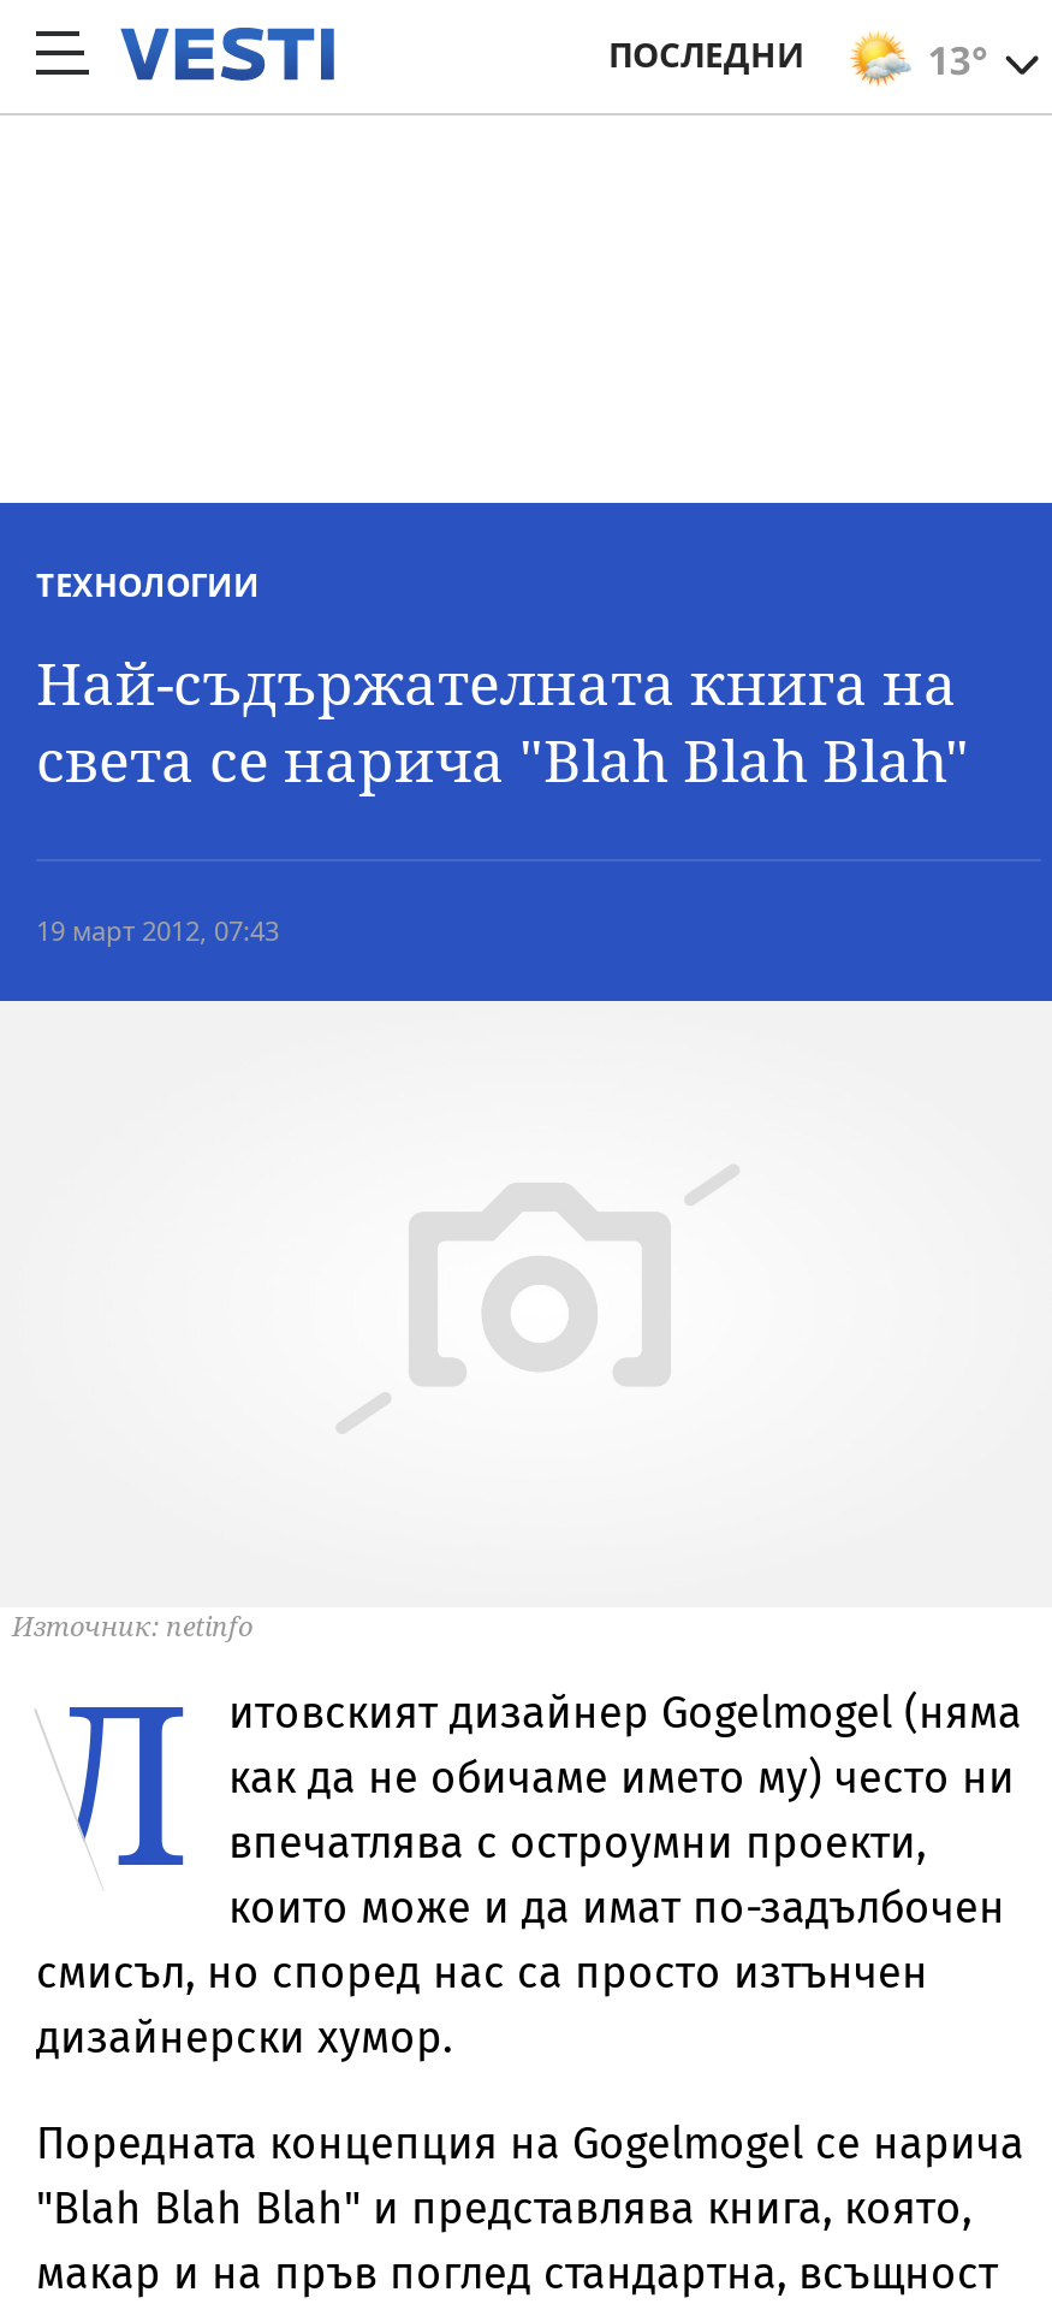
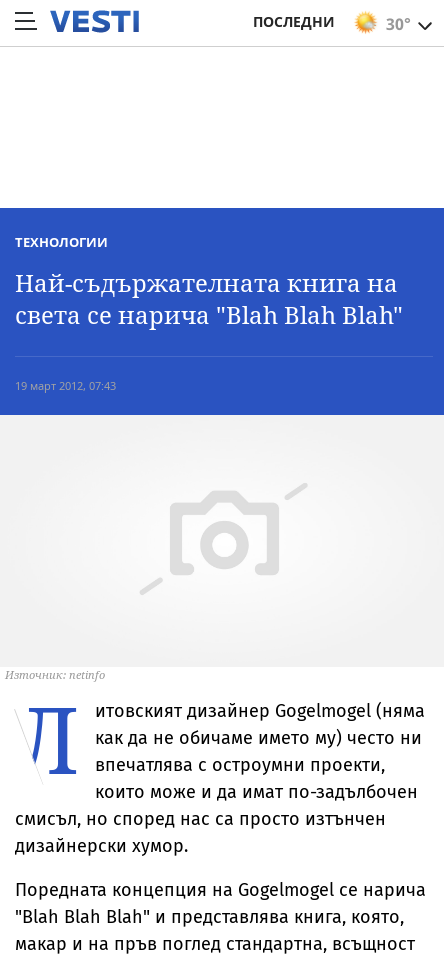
- 13°
+ 30°
